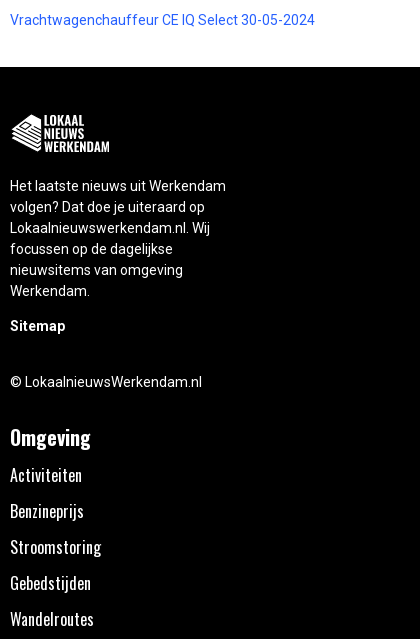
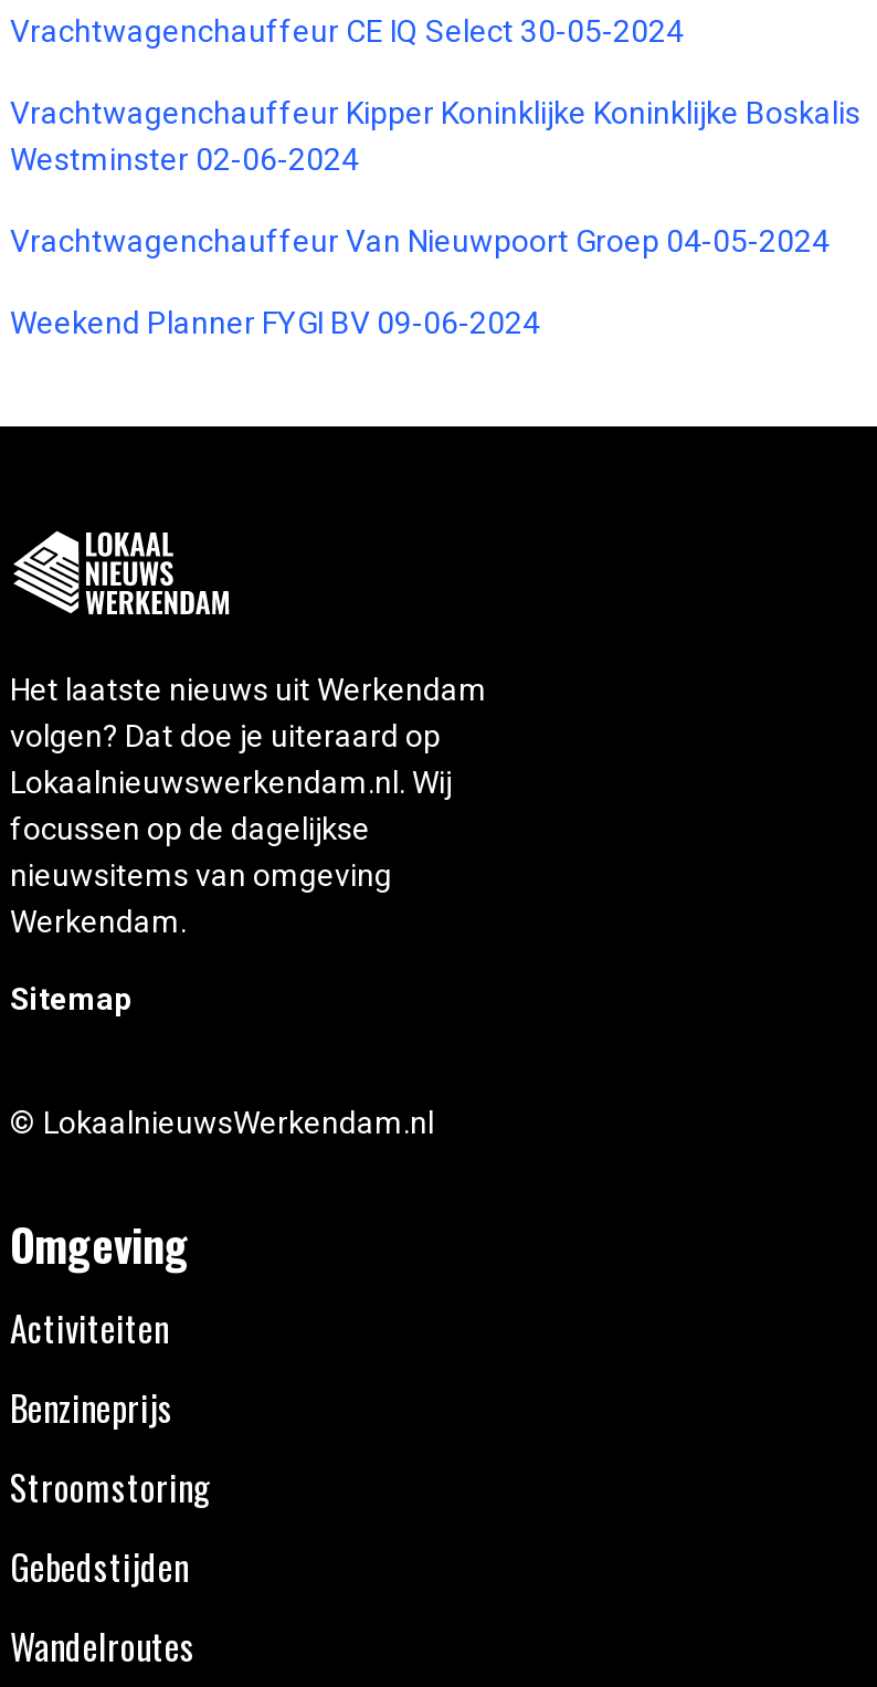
+ Vrachtwagenchauffeur Kipper Koninklijke Koninklijke Boskalis
+ Westminster 02-06-2024
+ Vrachtwagenchauffeur Van Nieuwpoort Groep 04-05-2024
+ Weekend Planner FYGI BV 09-06-2024
